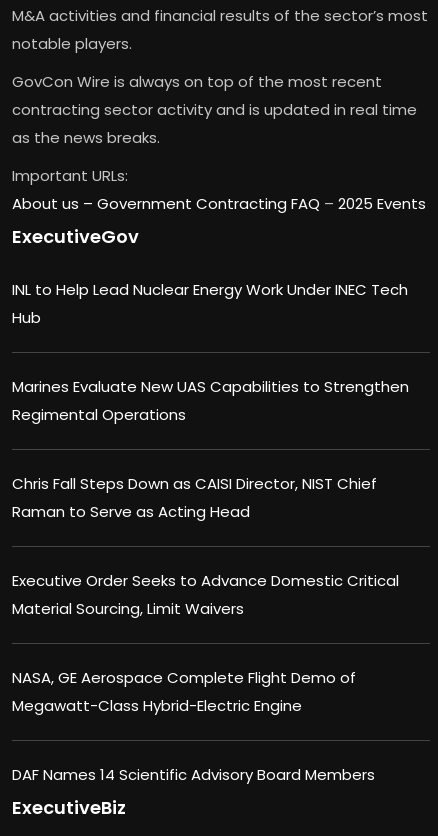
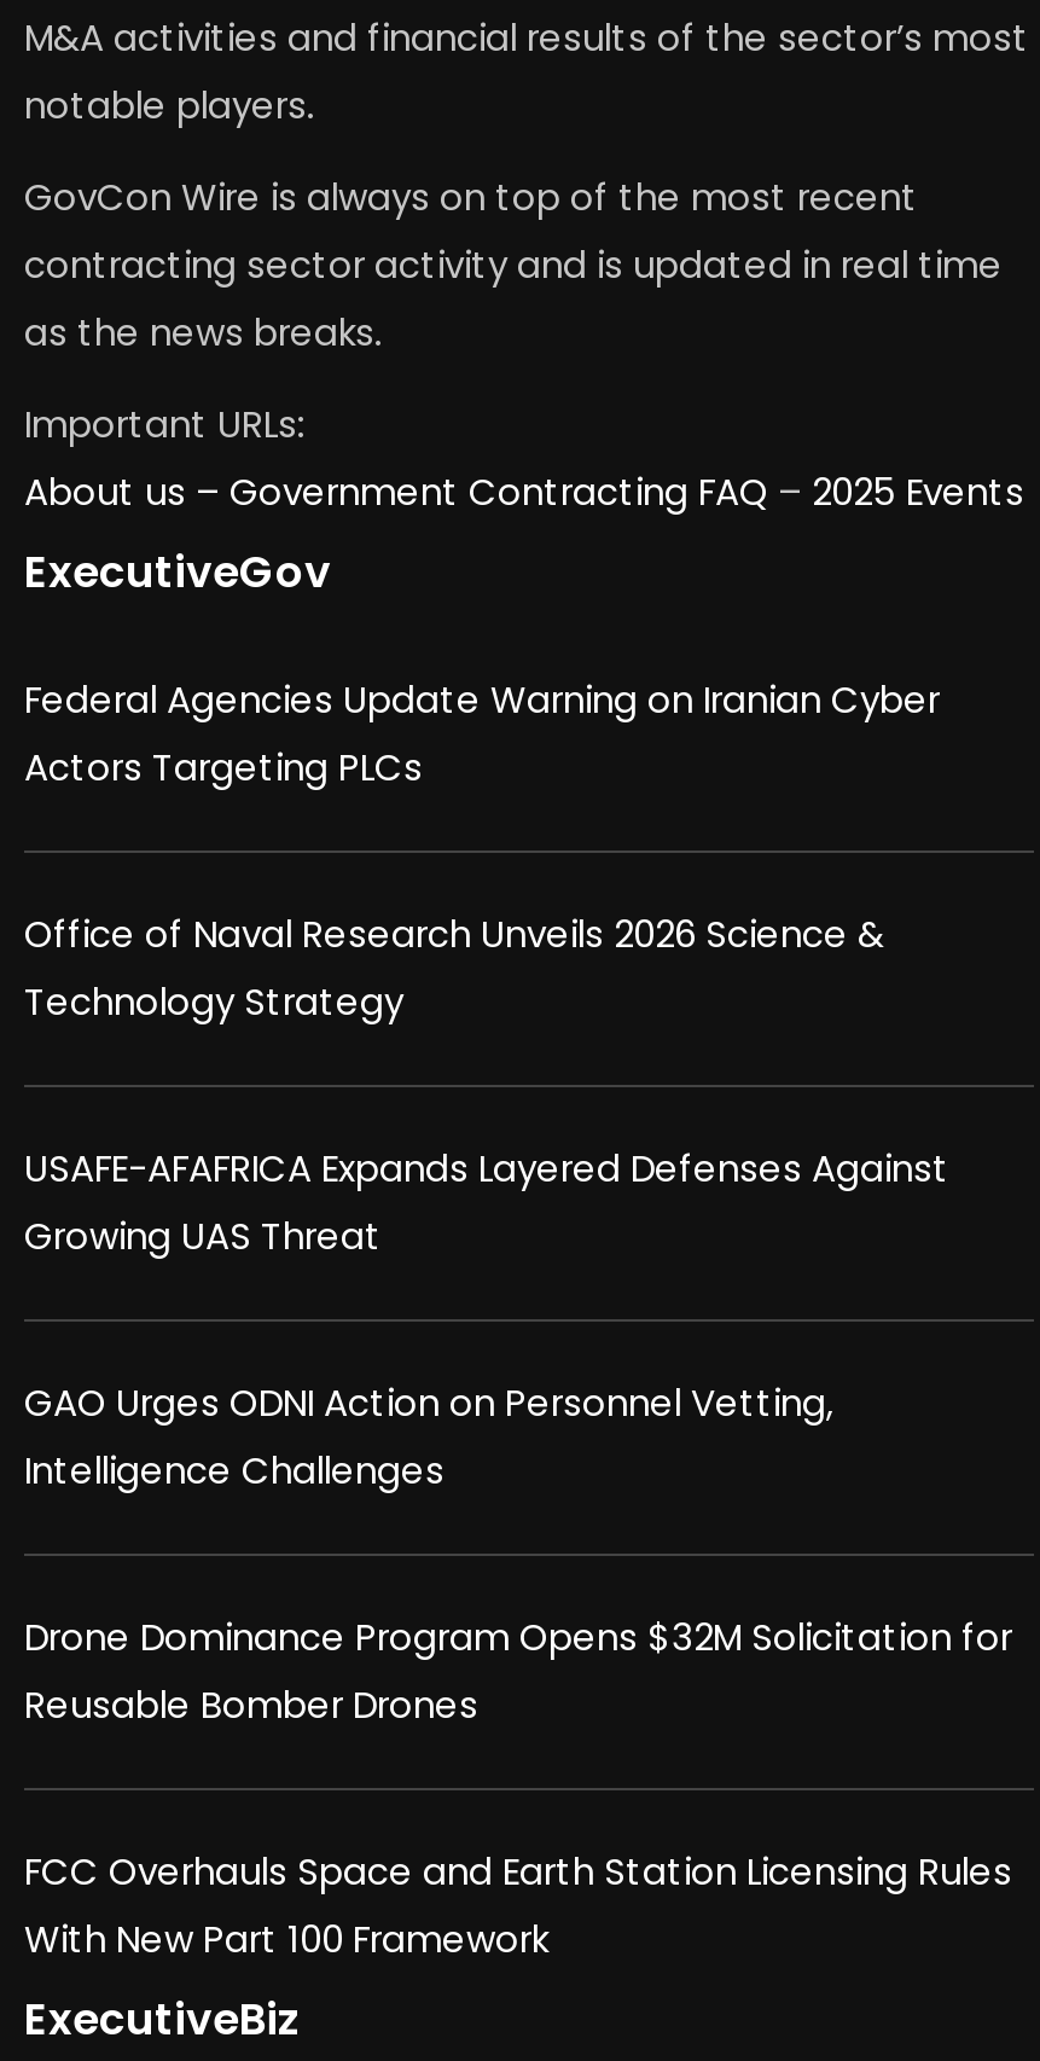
- INL to Help Lead Nuclear Energy Work Under INEC Tech
- Hub
+ Federal Agencies Update Warning on Iranian Cyber
+ Actors Targeting PLCs

- Marines Evaluate New UAS Capabilities to Strengthen
- Regimental Operations
+ Office of Naval Research Unveils 2026 Science &
+ Technology Strategy

- Chris Fall Steps Down as CAISI Director, NIST Chief
- Raman to Serve as Acting Head
+ USAFE-AFAFRICA Expands Layered Defenses Against
+ Growing UAS Threat

- Executive Order Seeks to Advance Domestic Critical
- Material Sourcing, Limit Waivers
+ GAO Urges ODNI Action on Personnel Vetting,
+ Intelligence Challenges

- NASA, GE Aerospace Complete Flight Demo of
- Megawatt-Class Hybrid-Electric Engine
+ Drone Dominance Program Opens $32M Solicitation for
+ Reusable Bomber Drones

- DAF Names 14 Scientific Advisory Board Members
+ FCC Overhauls Space and Earth Station Licensing Rules
+ With New Part 100 Framework
